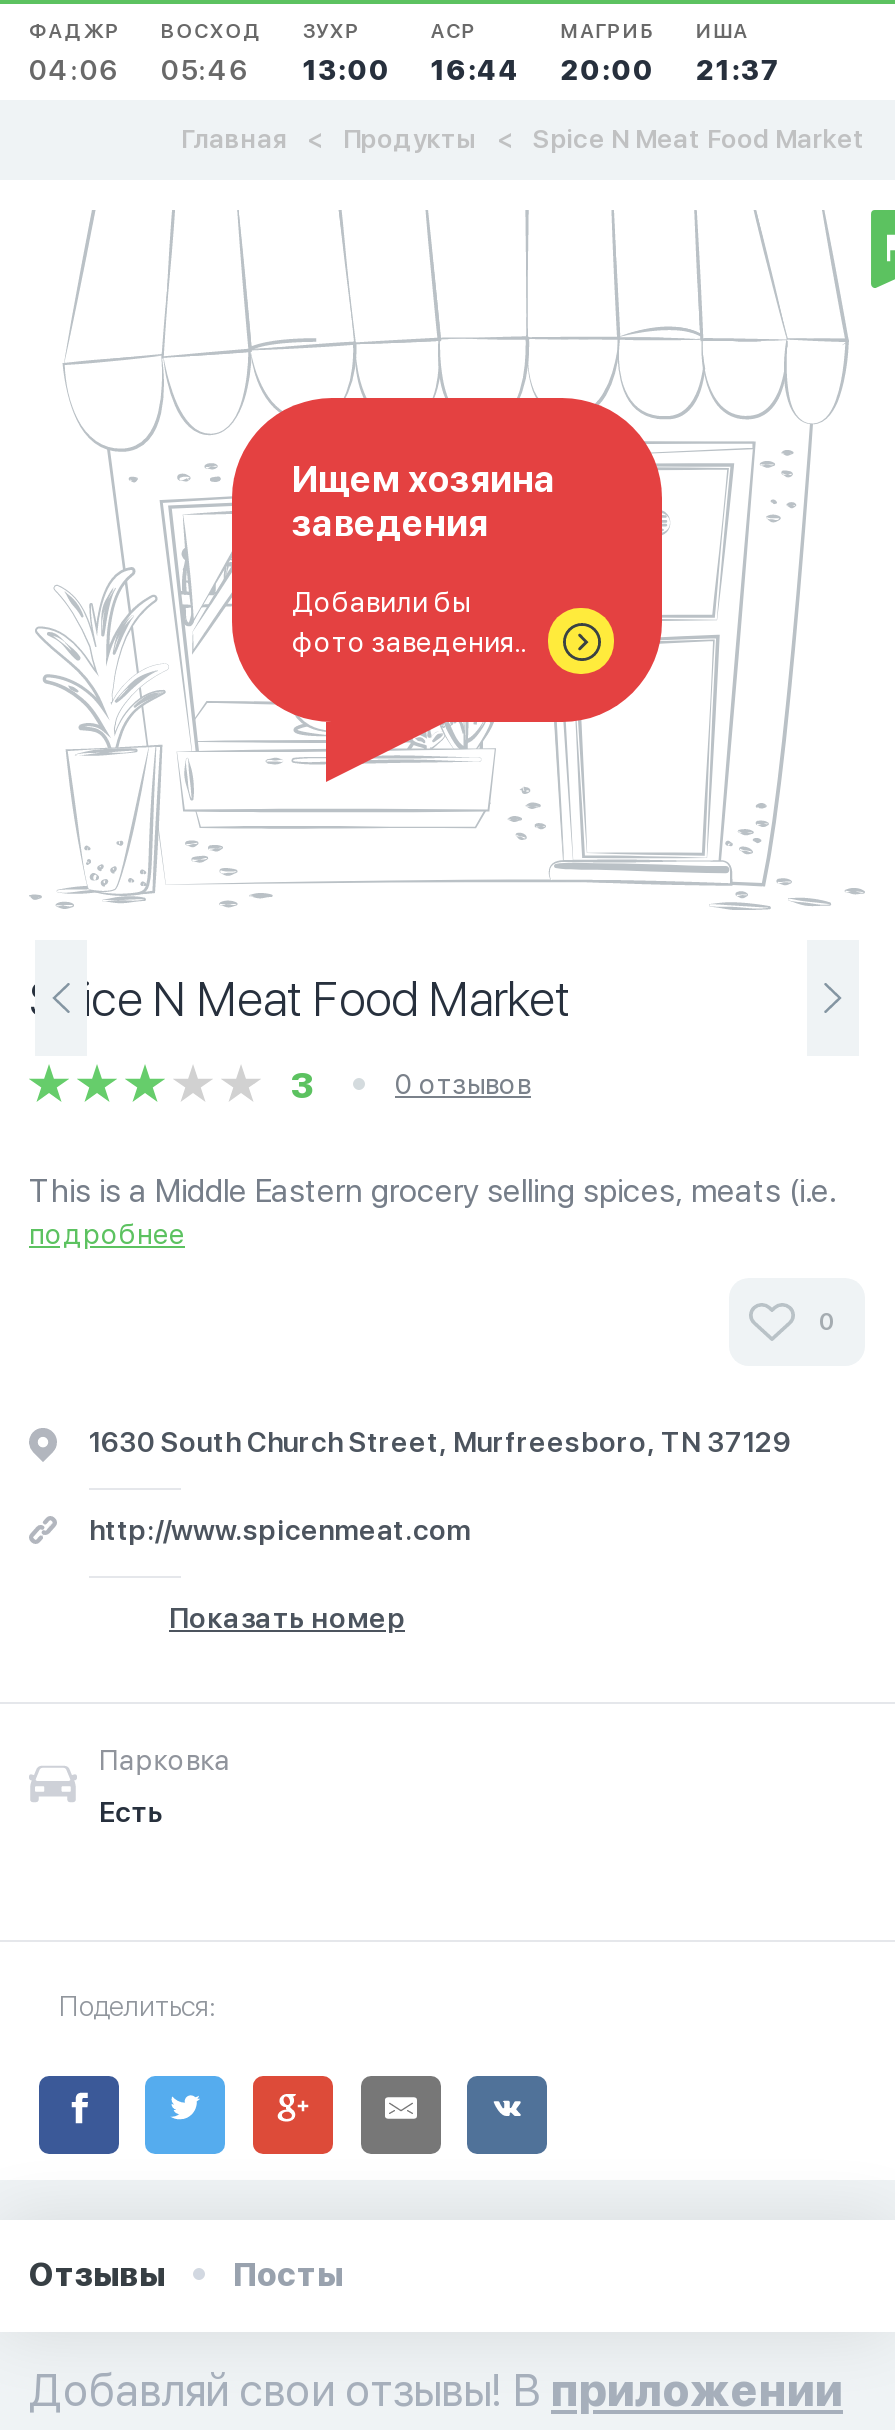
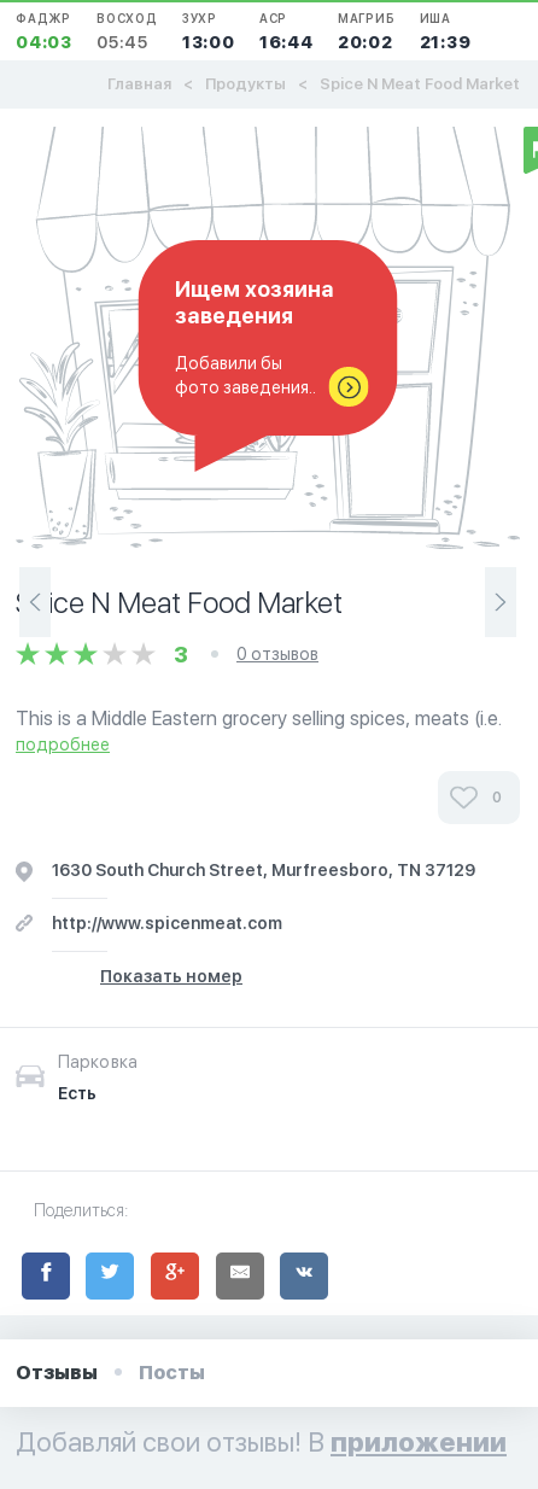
- 04:06
+ 04:03

- 05:46
+ 05:45

- 20:00
+ 20:02

- 21:37
+ 21:39
